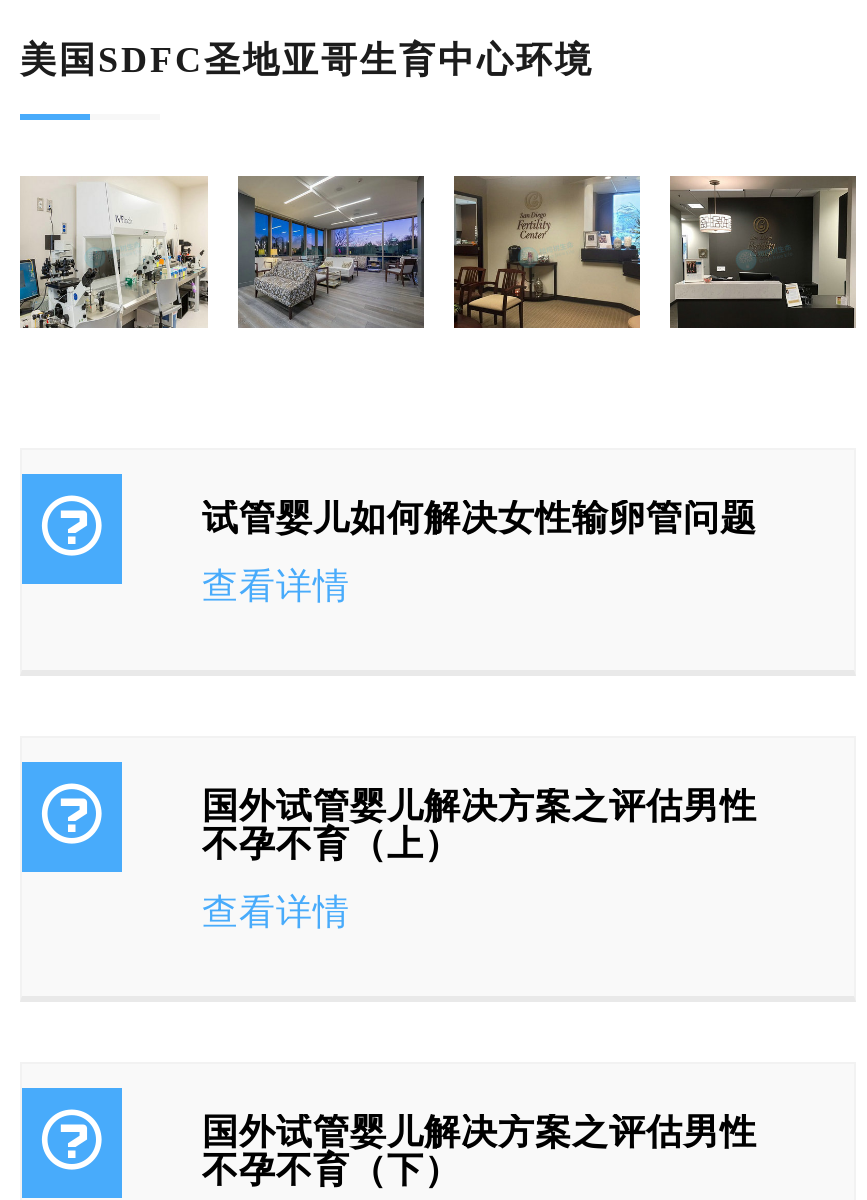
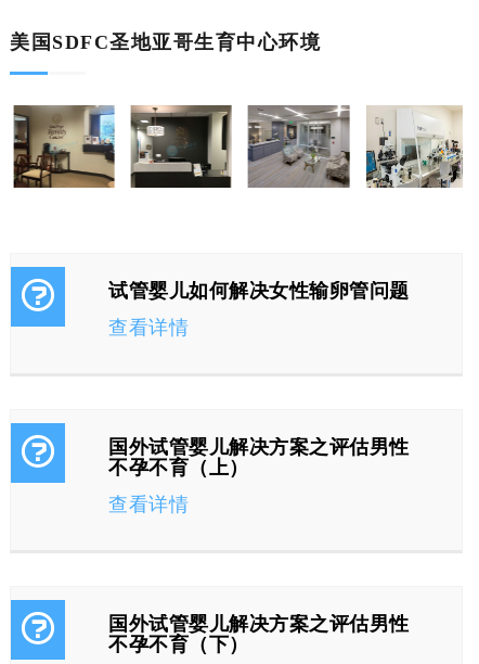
- [image]
+ [image]

- [image]
+ [image]

- [image]
+ [image]

- [image]
+ [image]
